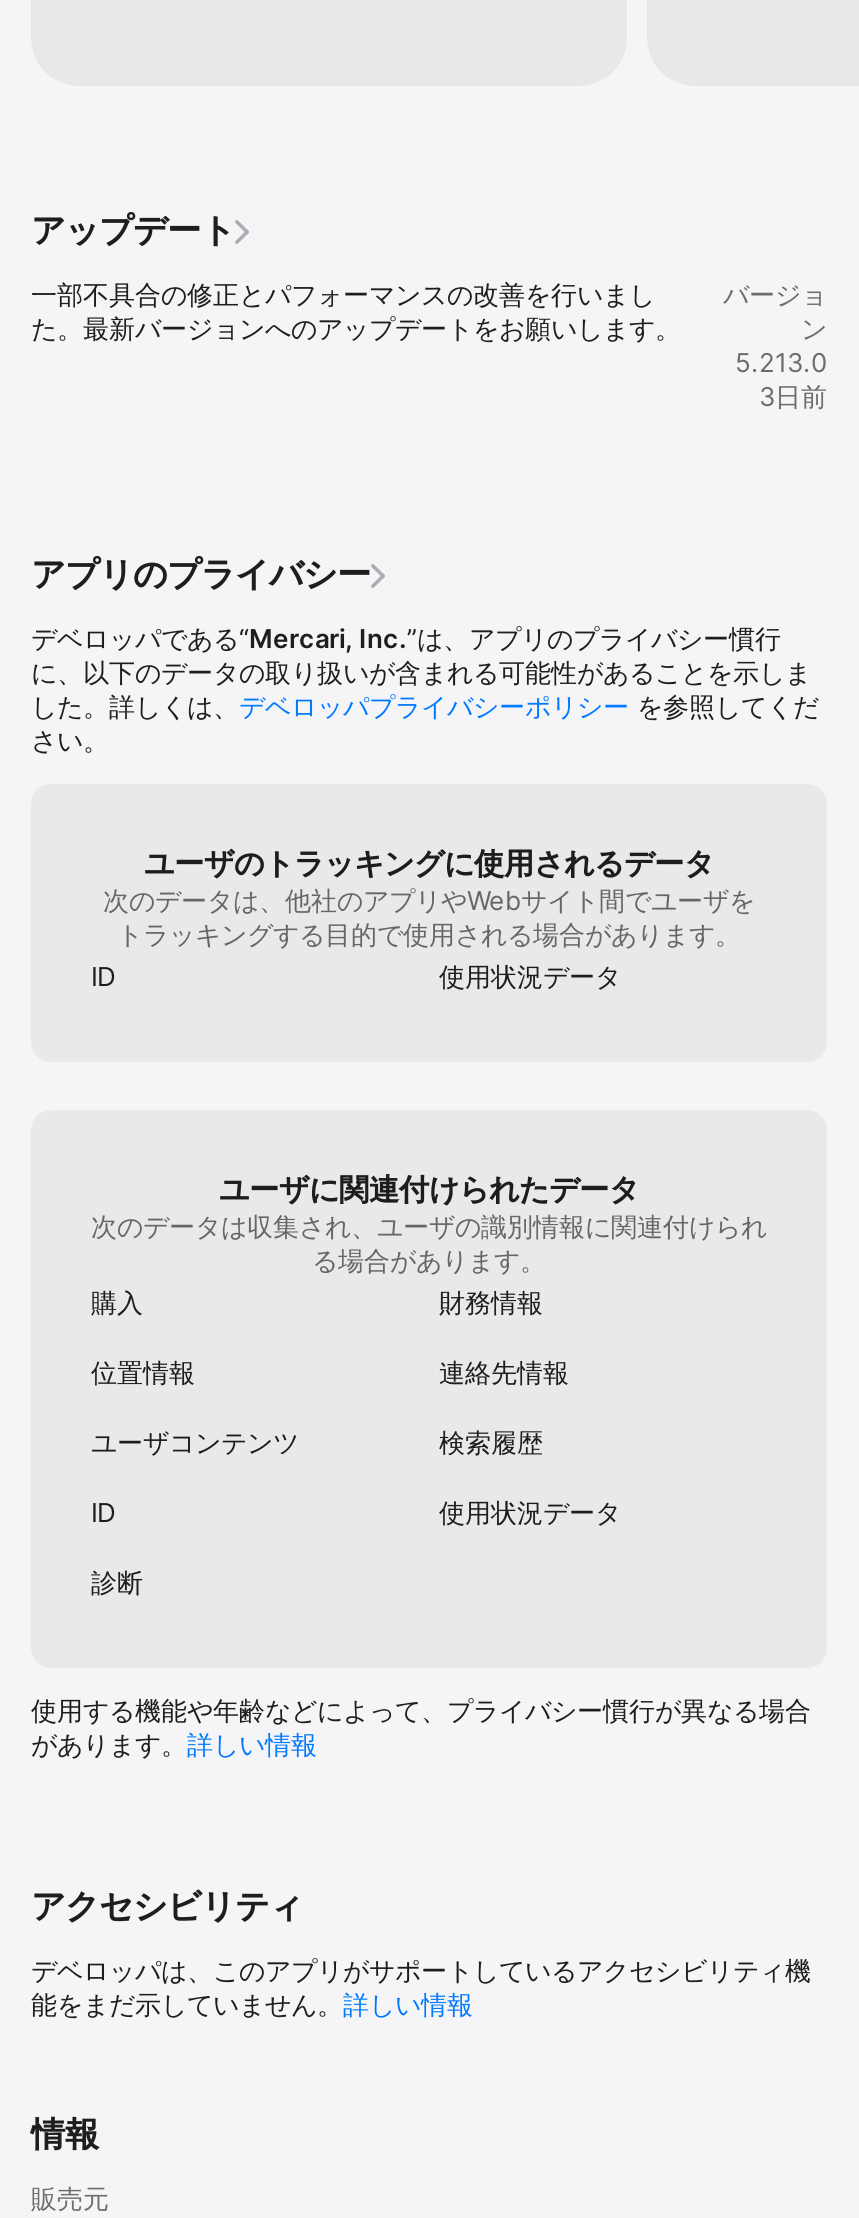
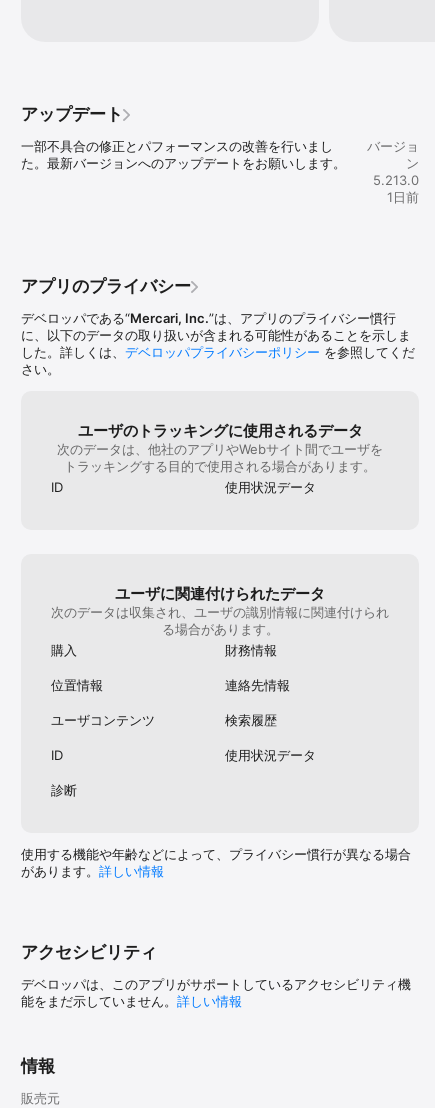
- 3日前
+ 1日前
